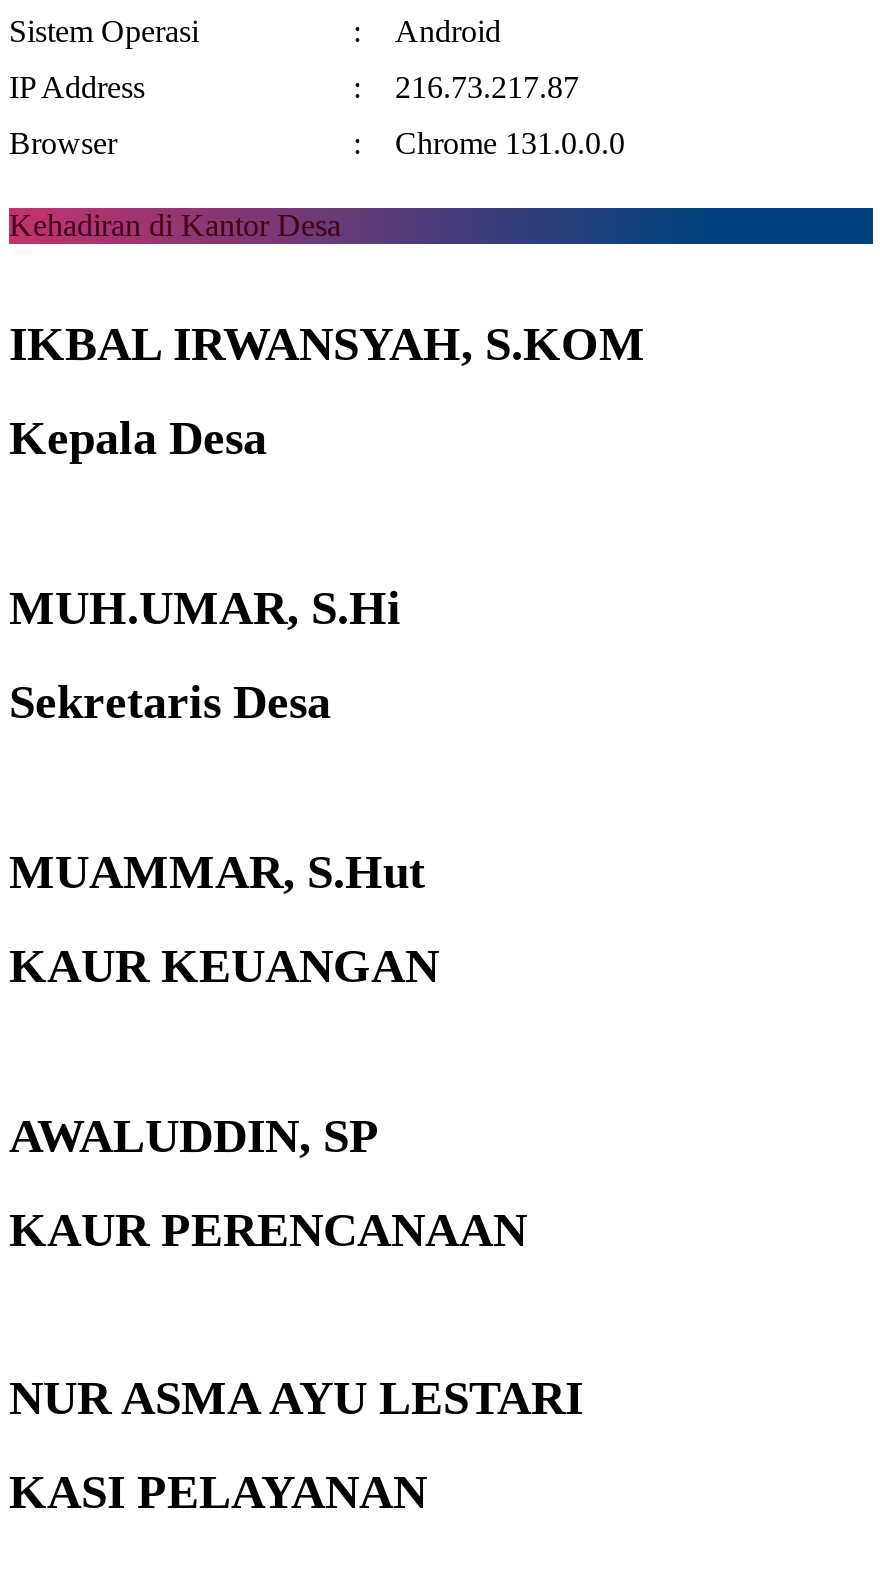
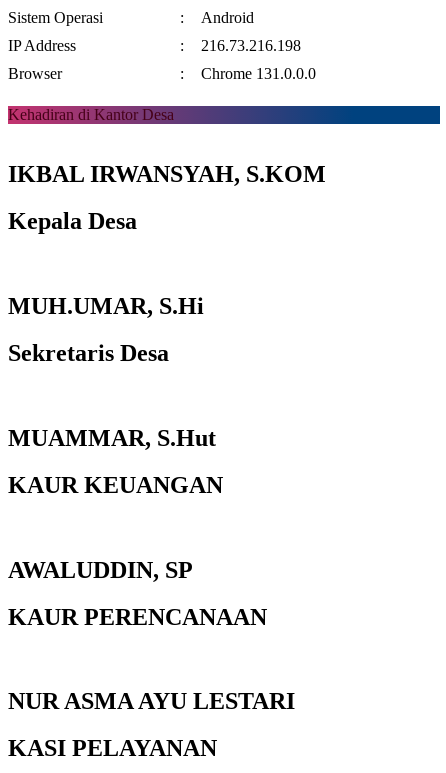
- 216.73.217.87
+ 216.73.216.198
